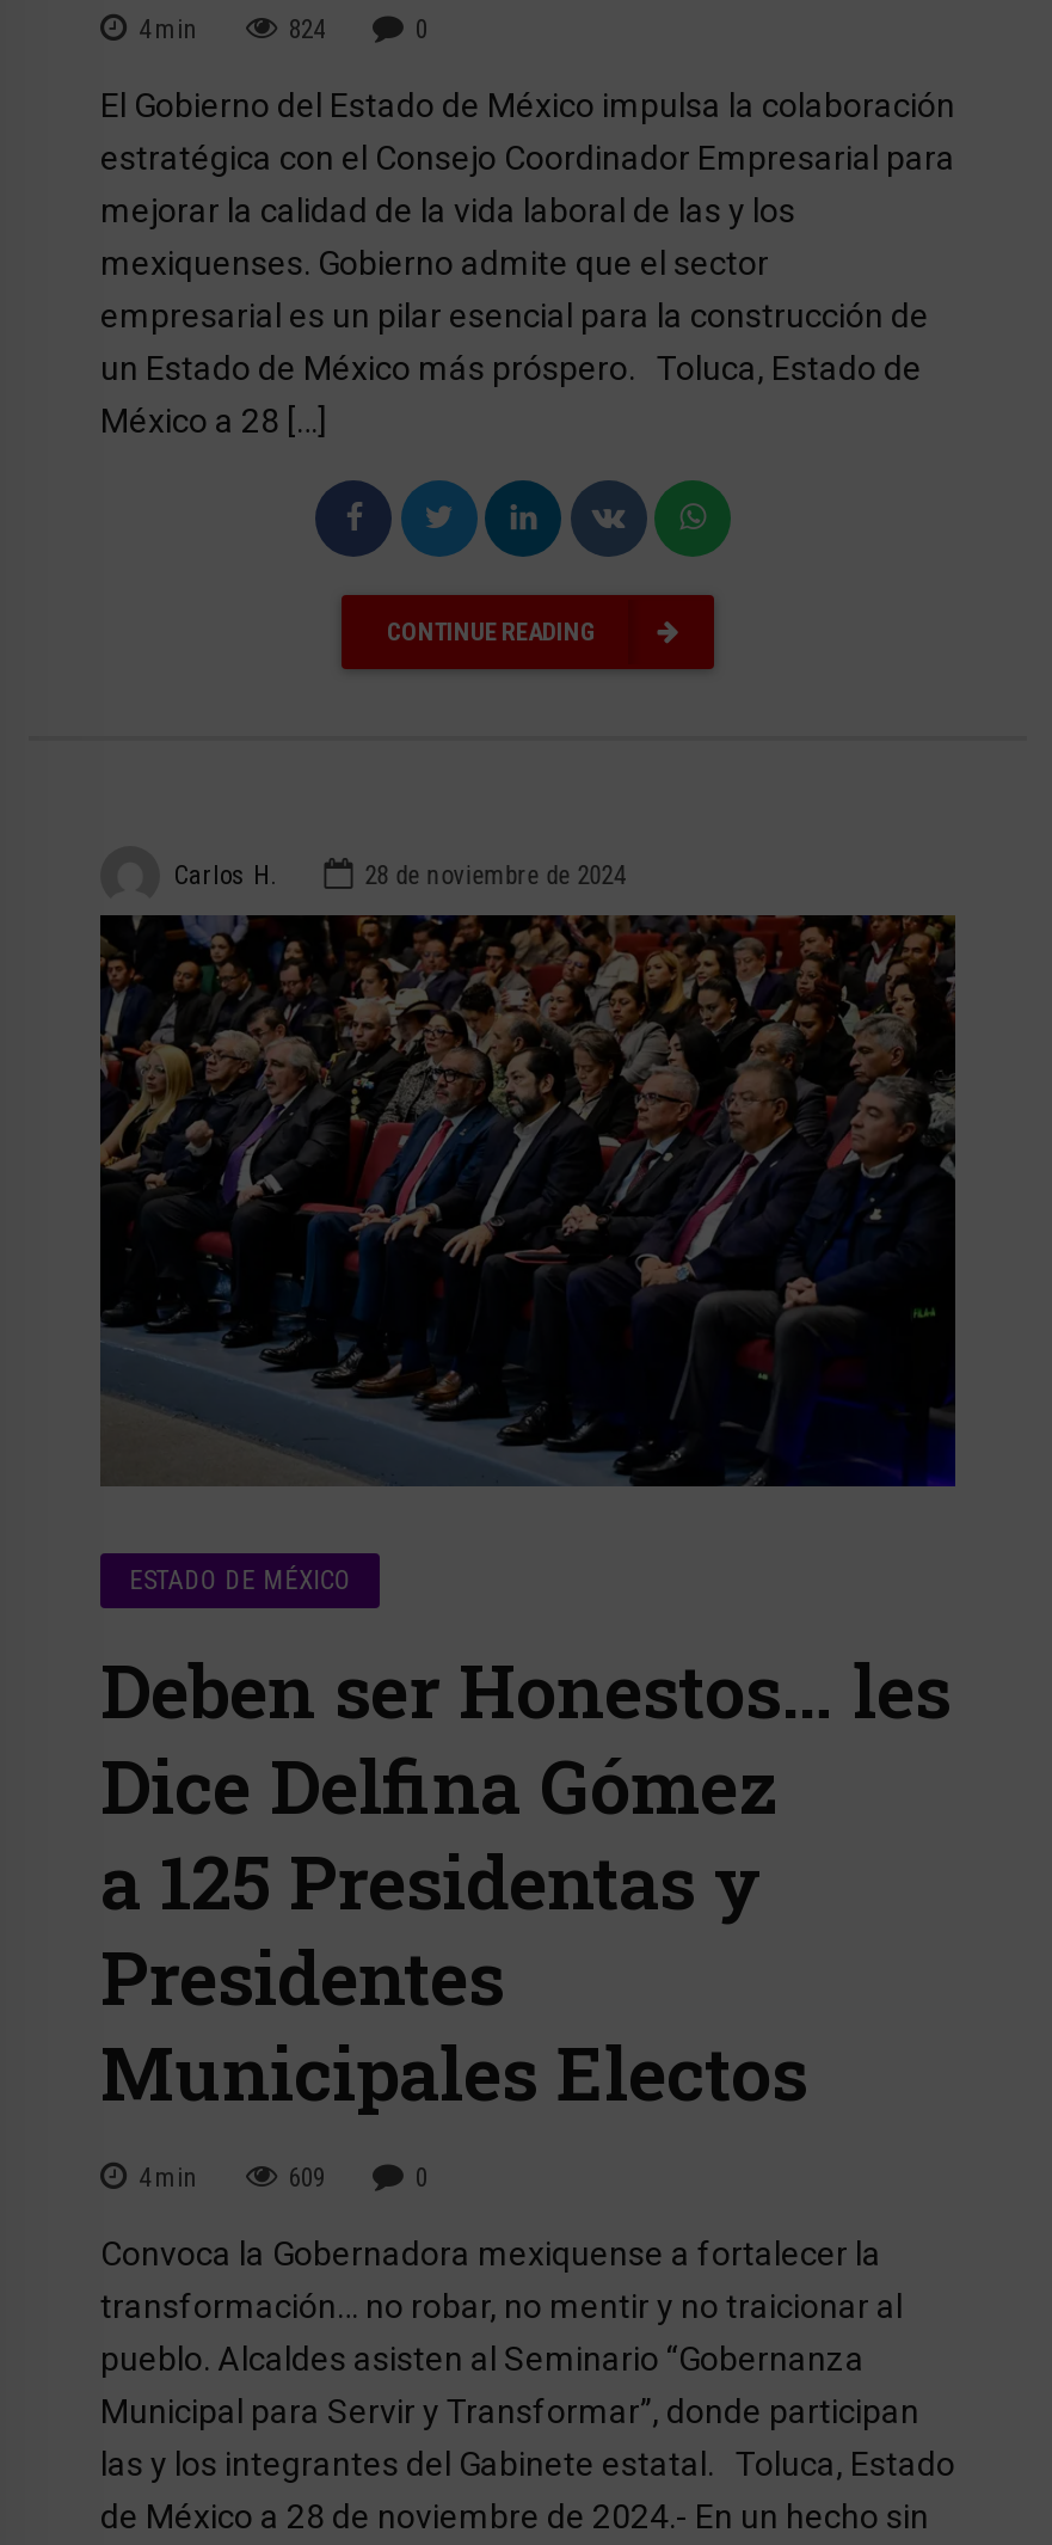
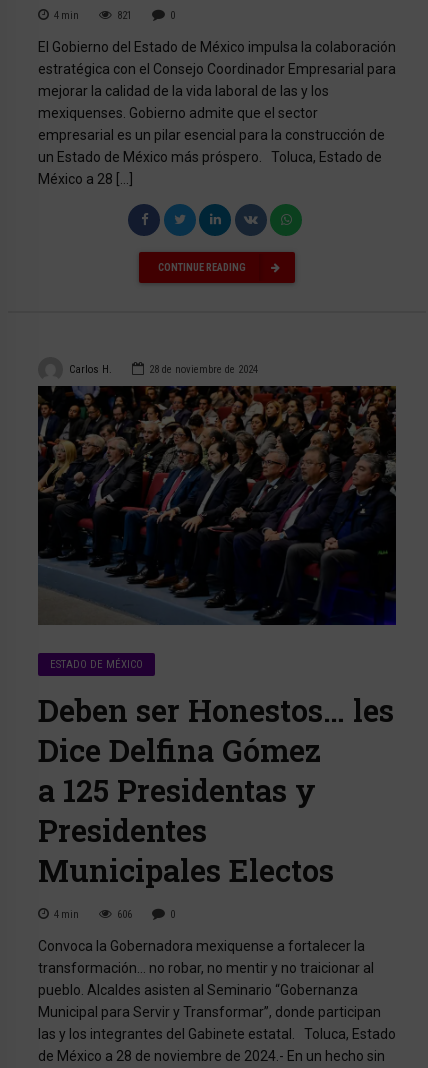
- 824
+ 821

- 609
+ 606
